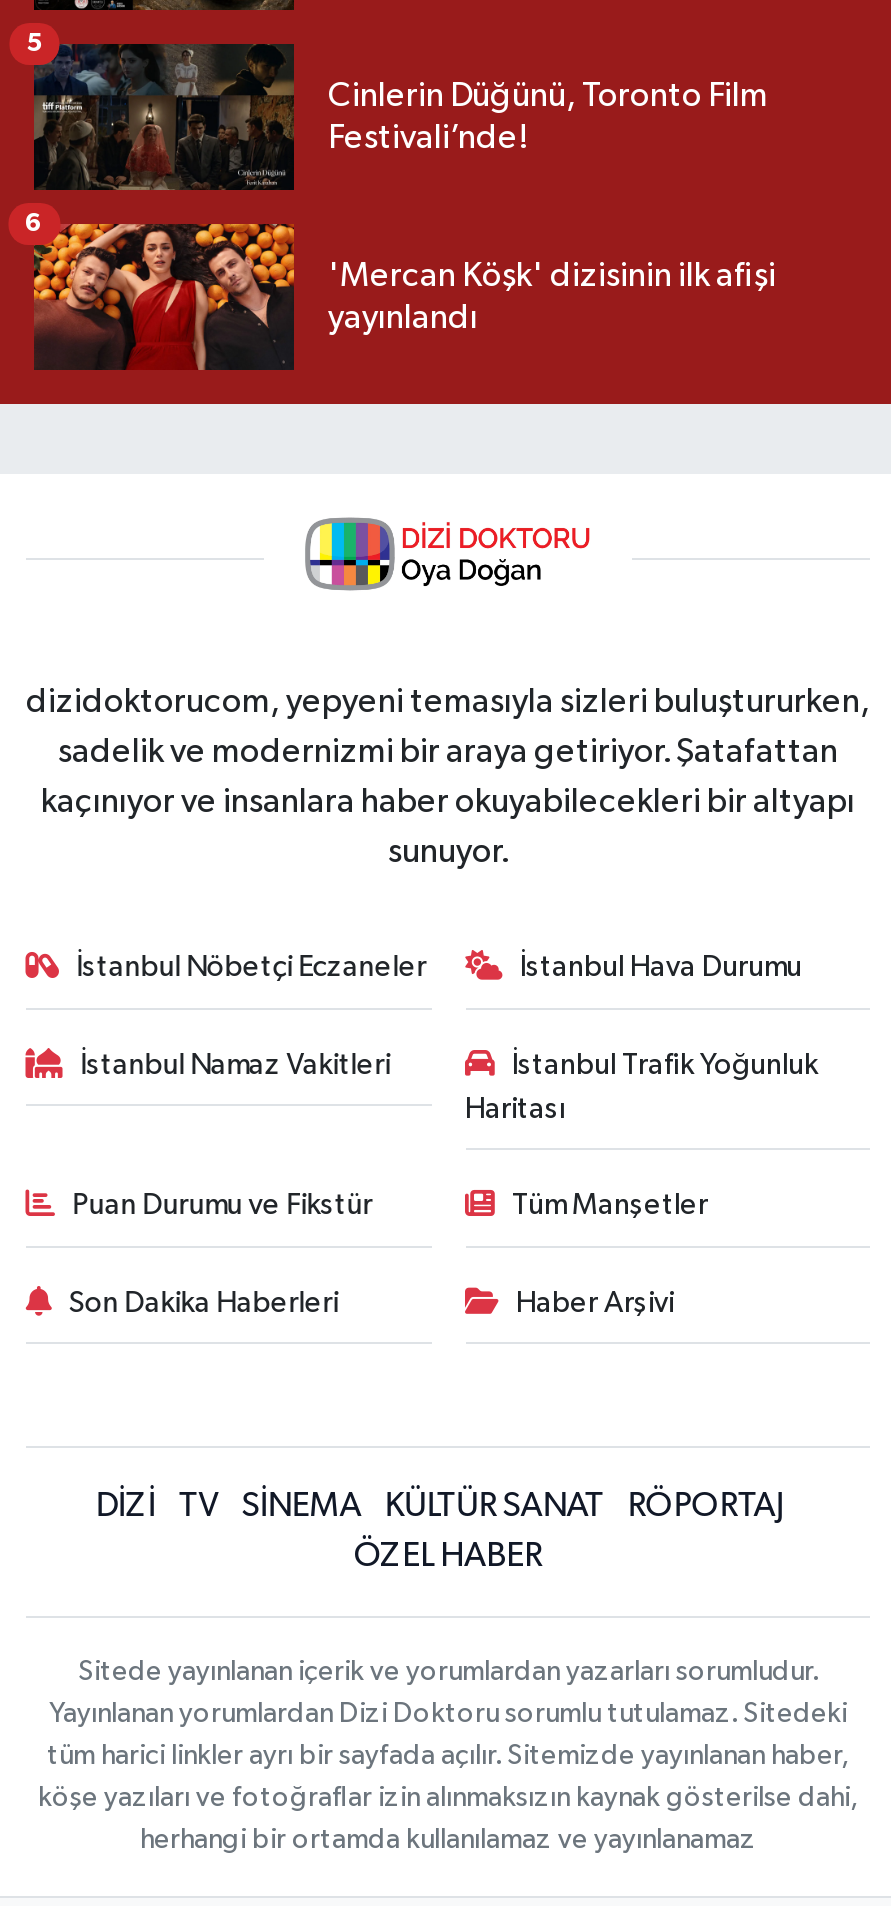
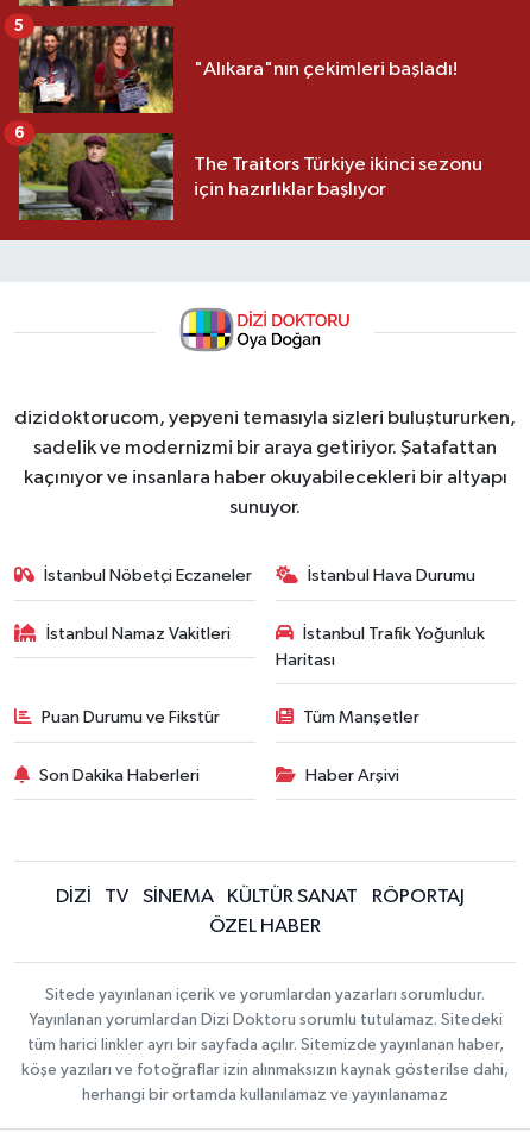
- [image]
- Cinlerin Düğünü, Toronto Film
- Festivali’nde!
+ [image]
+ "Alıkara"nın çekimleri başladı!

- [image]
- 'Mercan Köşk' dizisinin ilk afişi
- yayınlandı
+ [image]
+ The Traitors Türkiye ikinci sezonu
+ için hazırlıklar başlıyor
